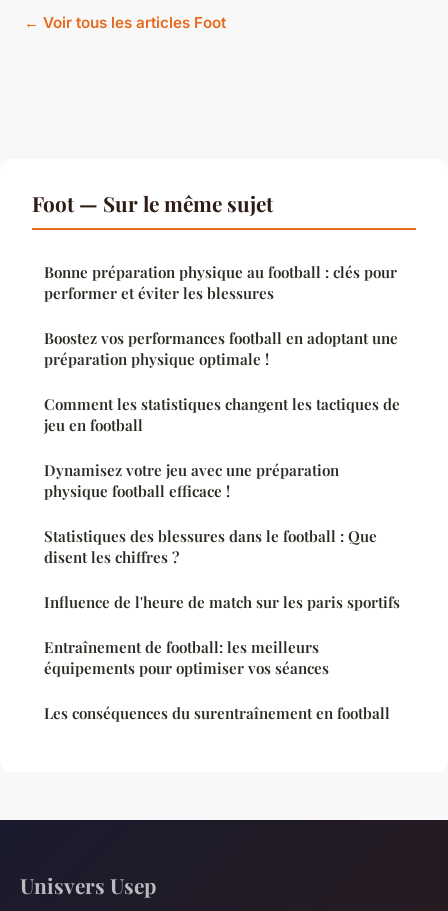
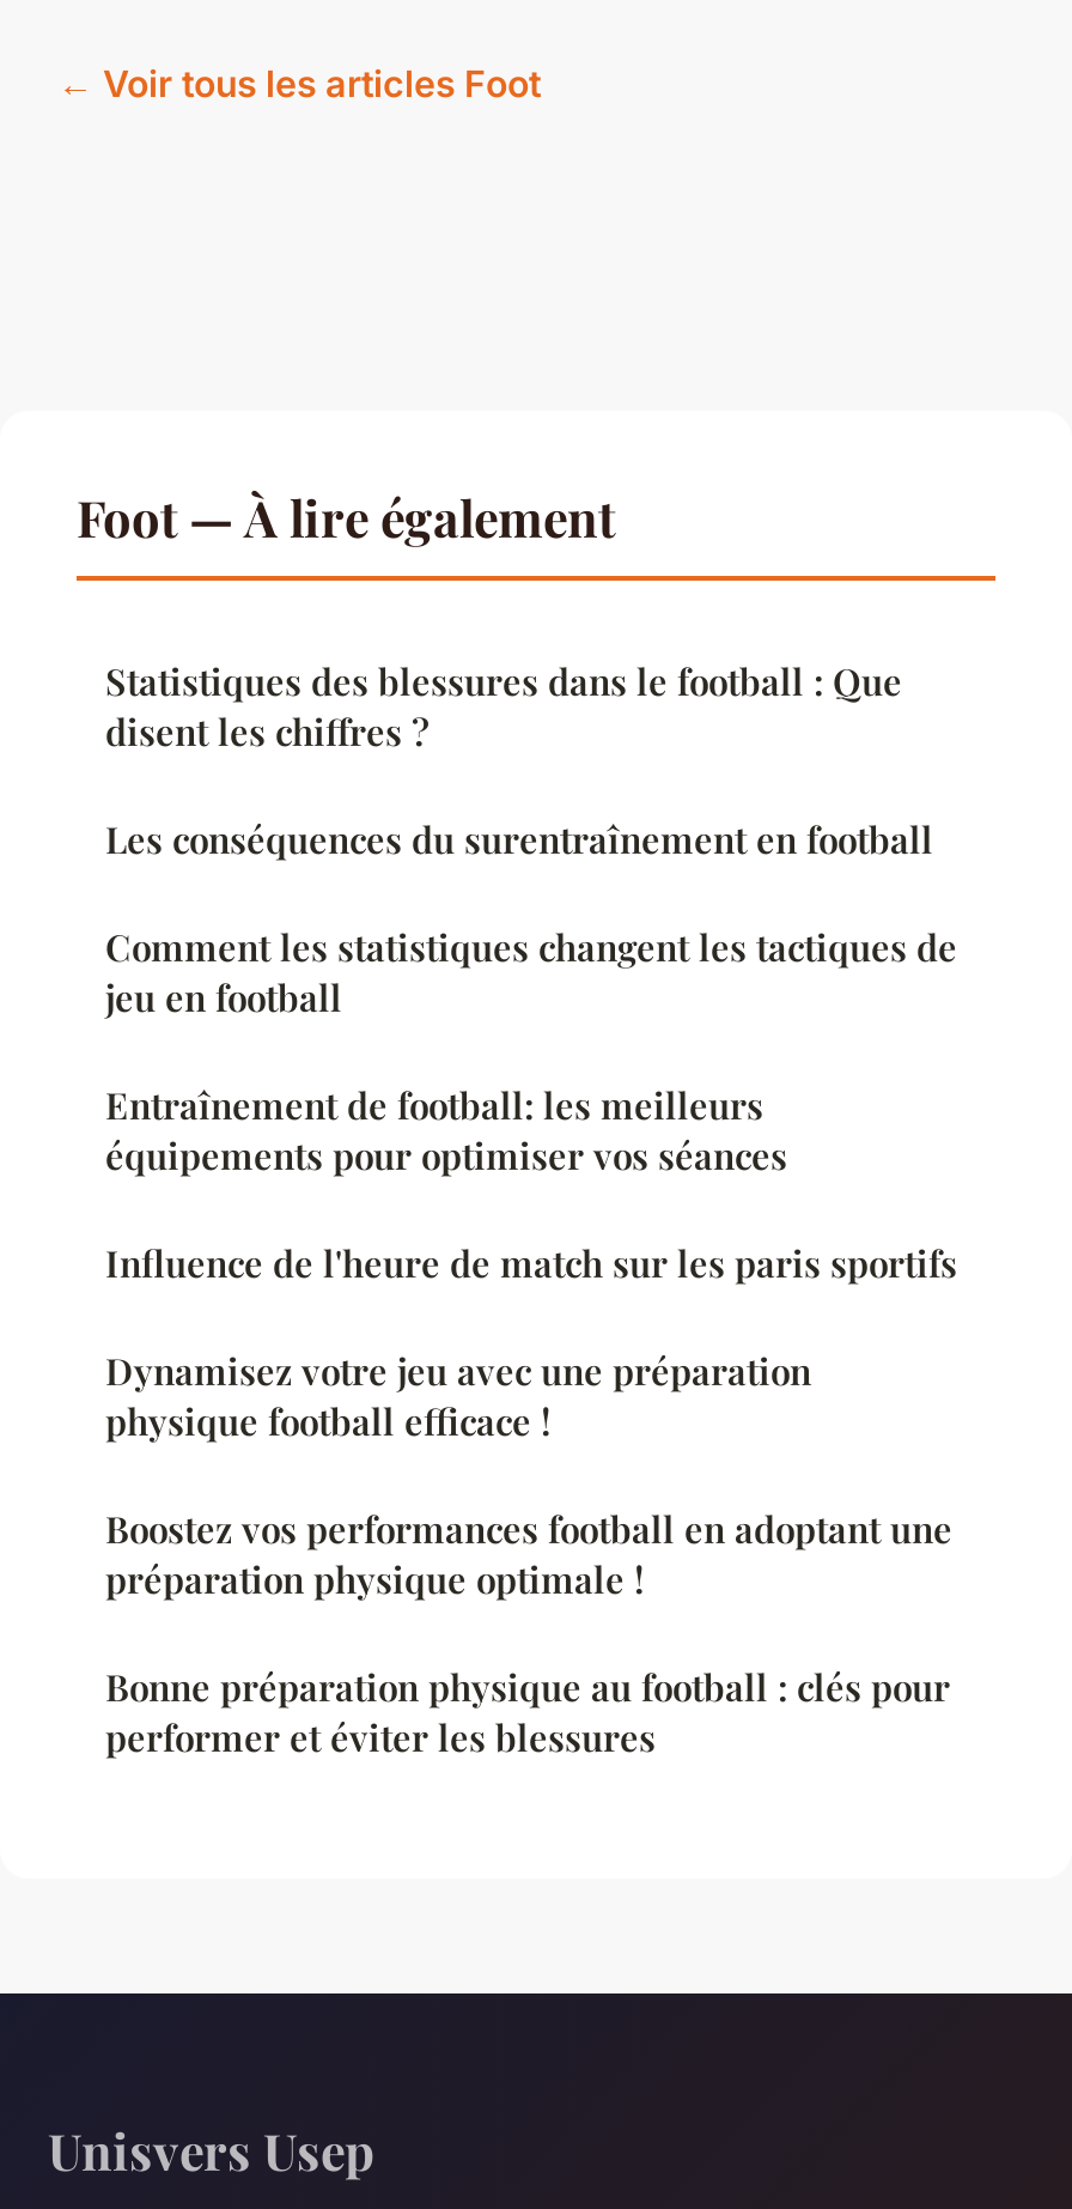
- Foot — Sur le même sujet
+ Foot — À lire également

moved down: Bonne préparation physique au football : clés pour | performer et éviter les blessures

moved up: Boostez vos performances football en adoptant une | préparation physique optimale ! | Comment les statistiques changent les tactiques de | ... | équipements pour optimiser vos séances | Les conséquences du surentraînement en football
